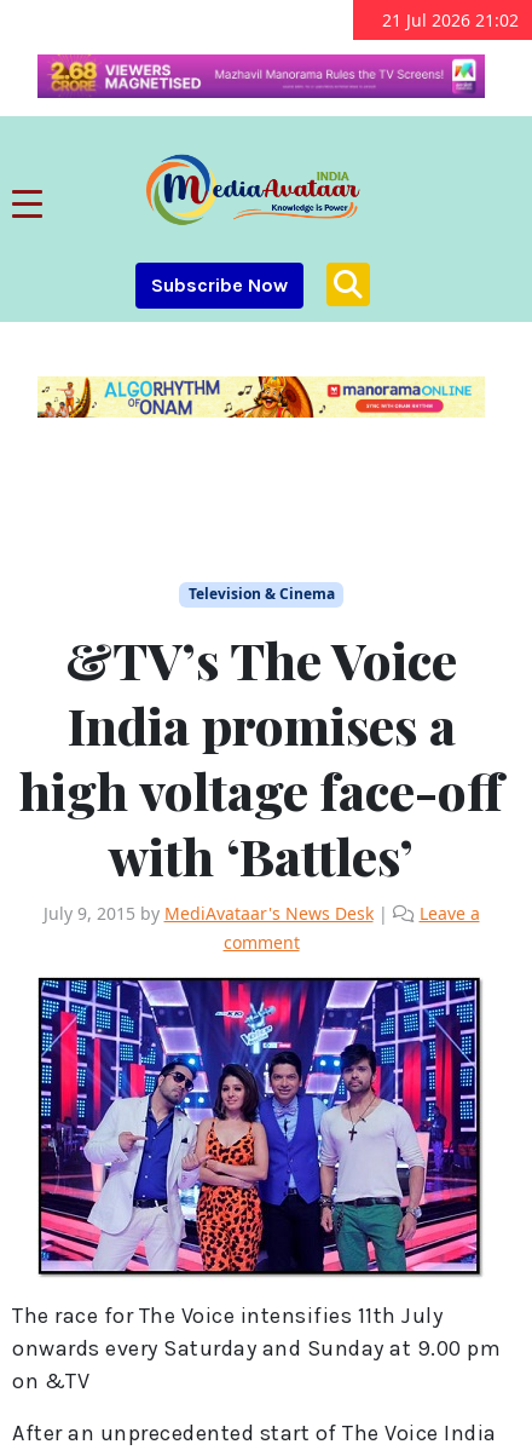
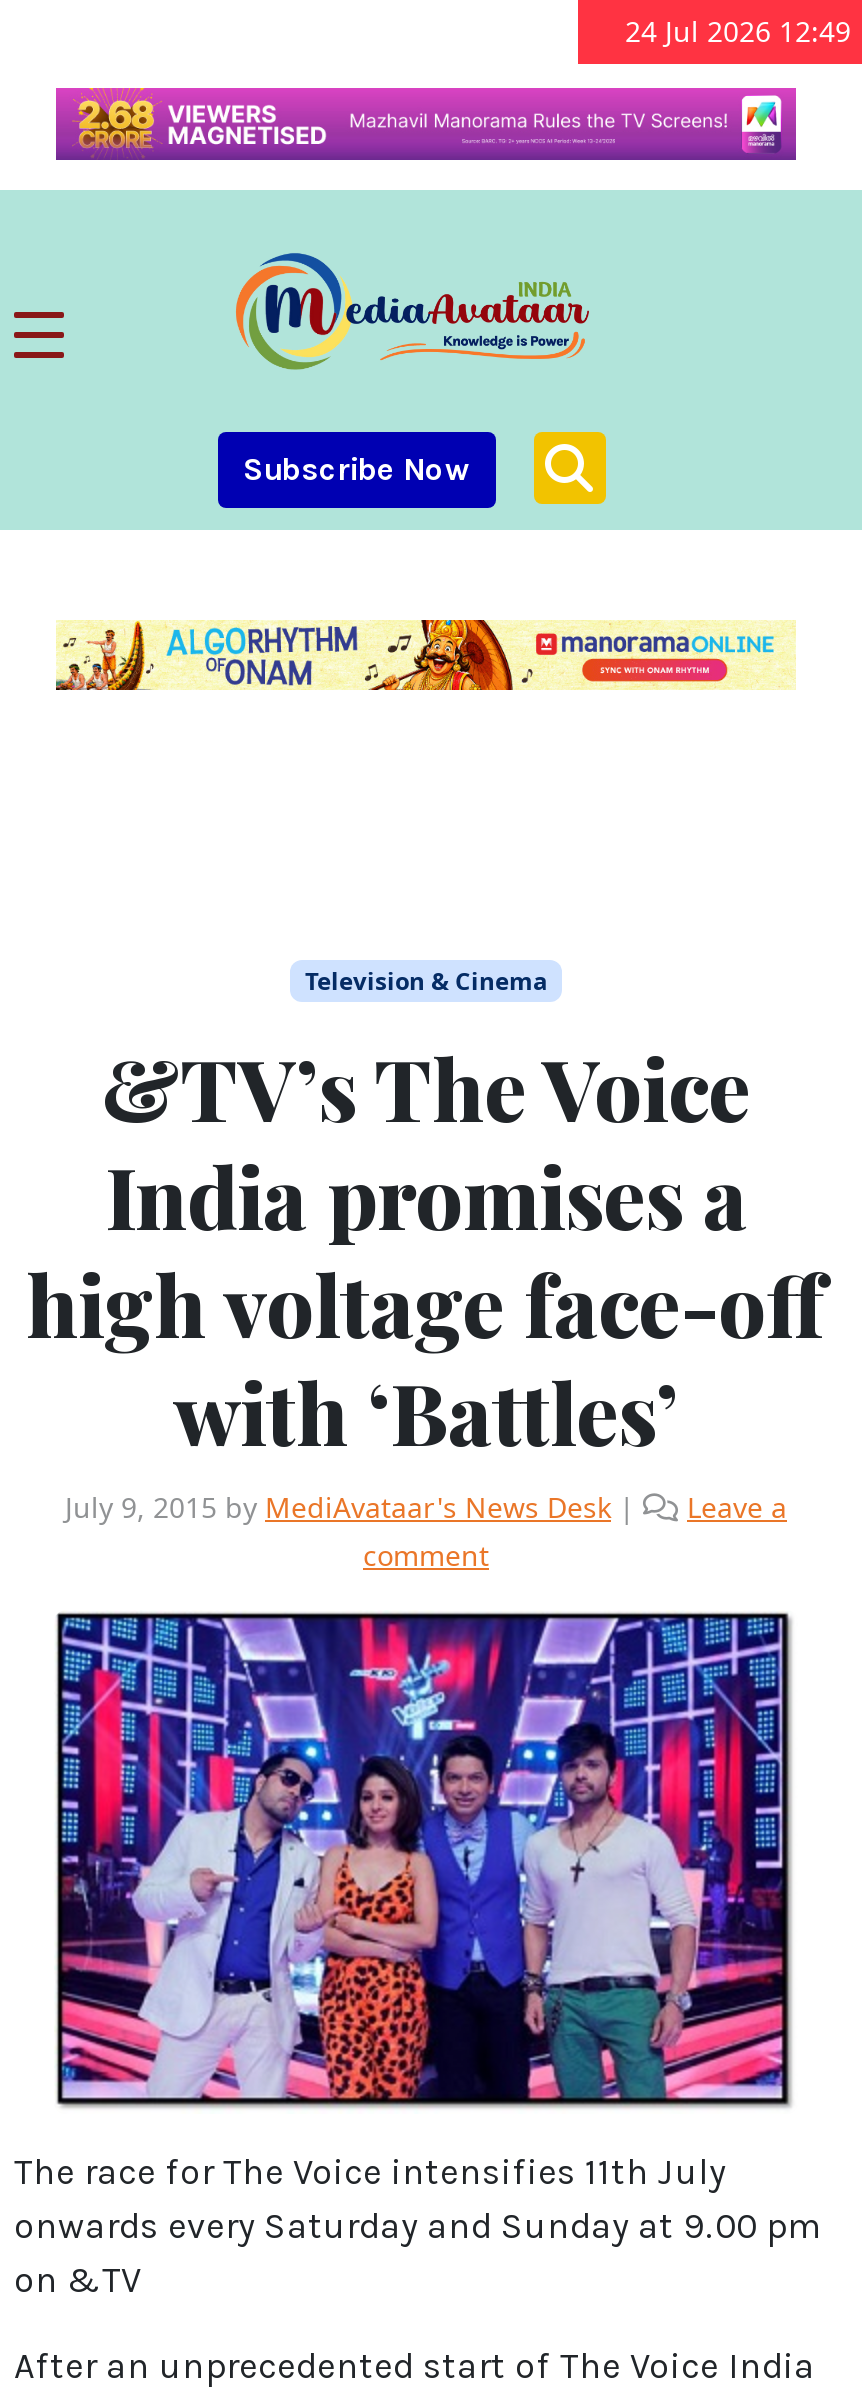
- 21 Jul 2026 21:02
+ 24 Jul 2026 12:49
